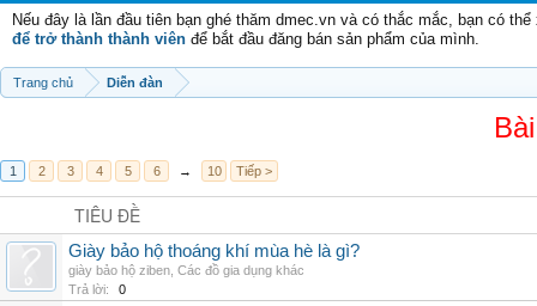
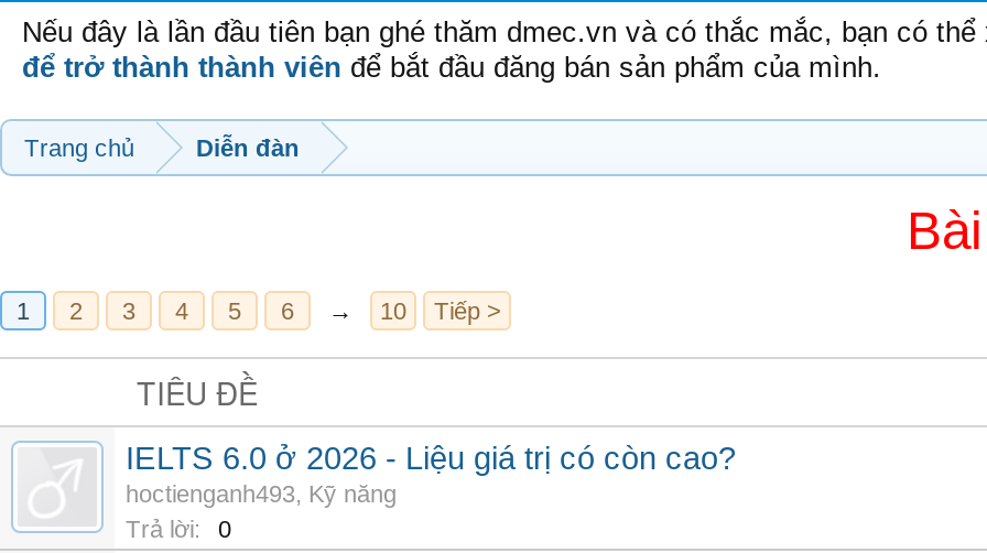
- Giày bảo hộ thoáng khí mùa hè là gì?
- giày bảo hộ ziben, Các đồ gia dụng khác
+ IELTS 6.0 ở 2026 - Liệu giá trị có còn cao?
+ hoctienganh493, Kỹ năng
